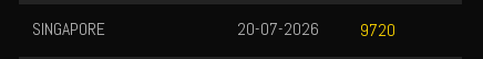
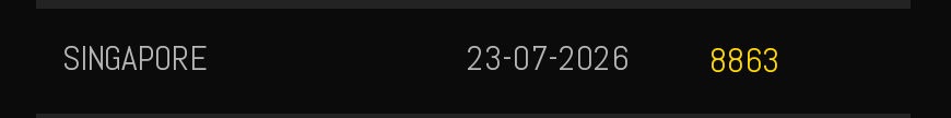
- 20-07-2026
+ 23-07-2026

- 9720
+ 8863
